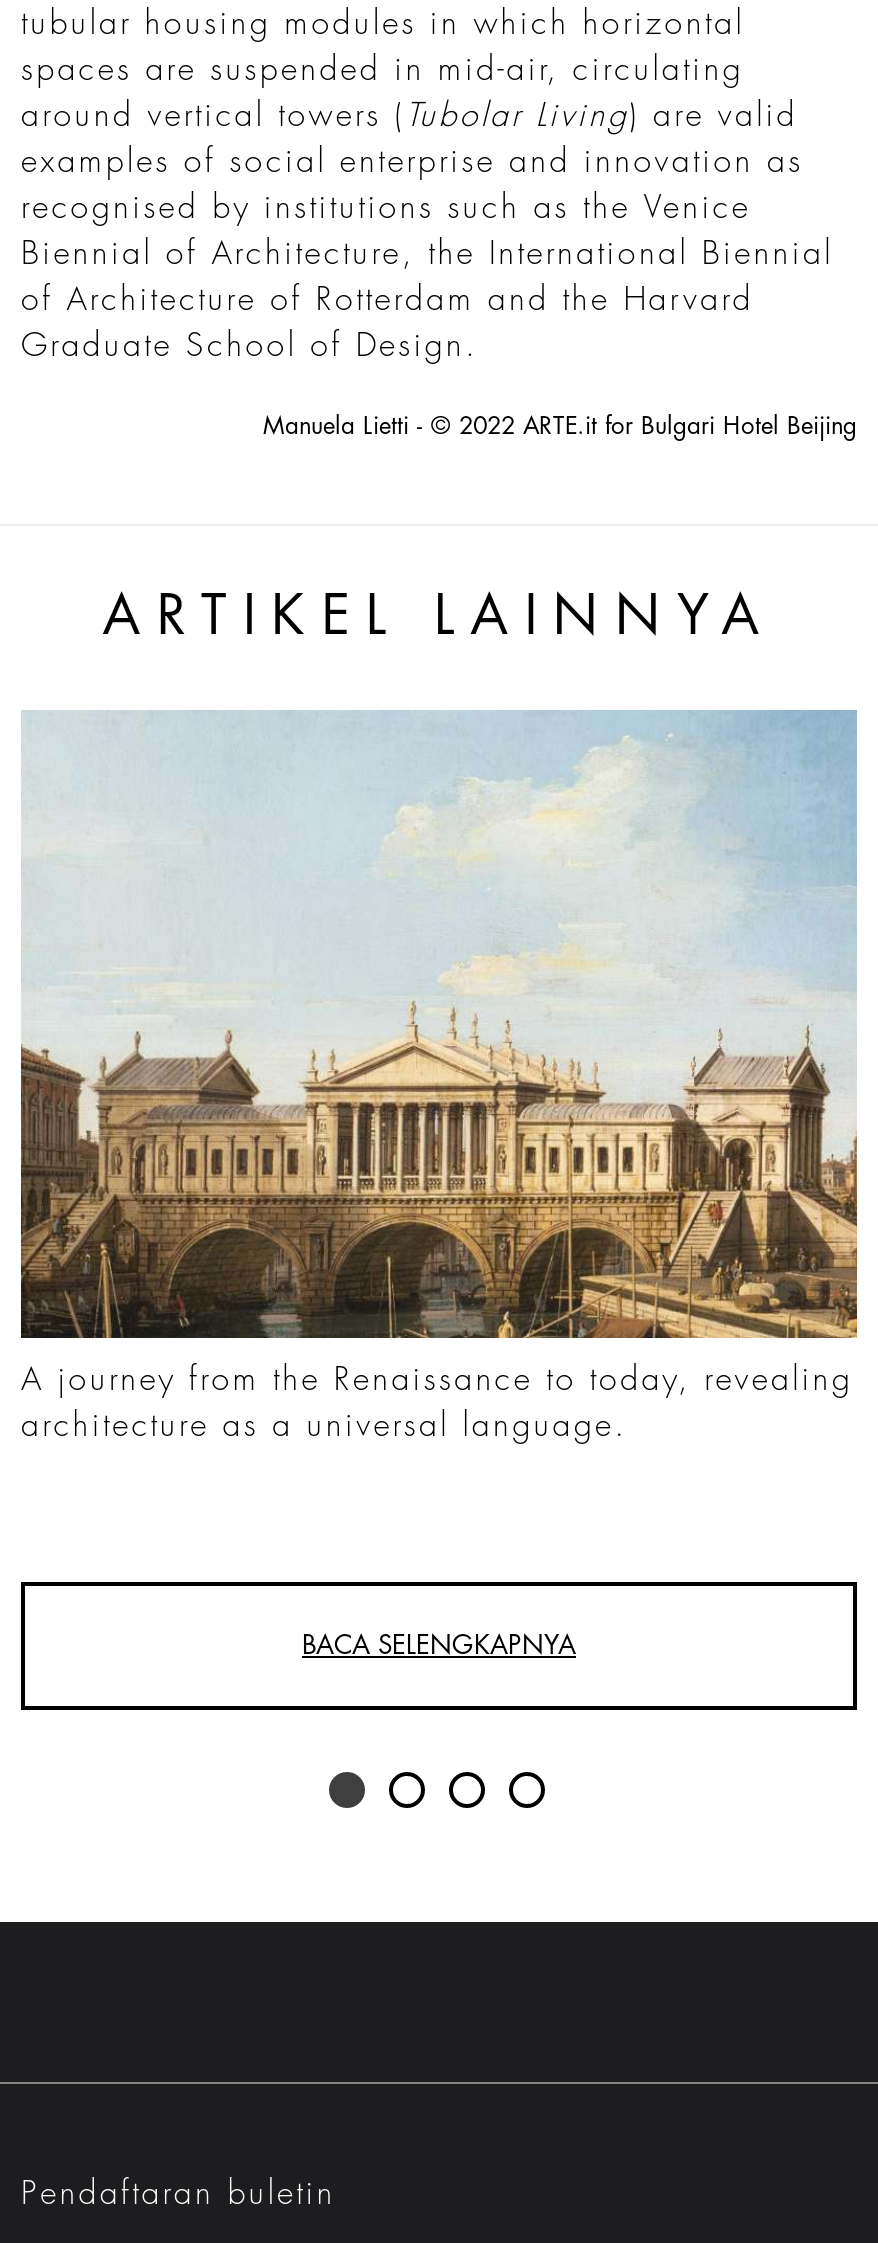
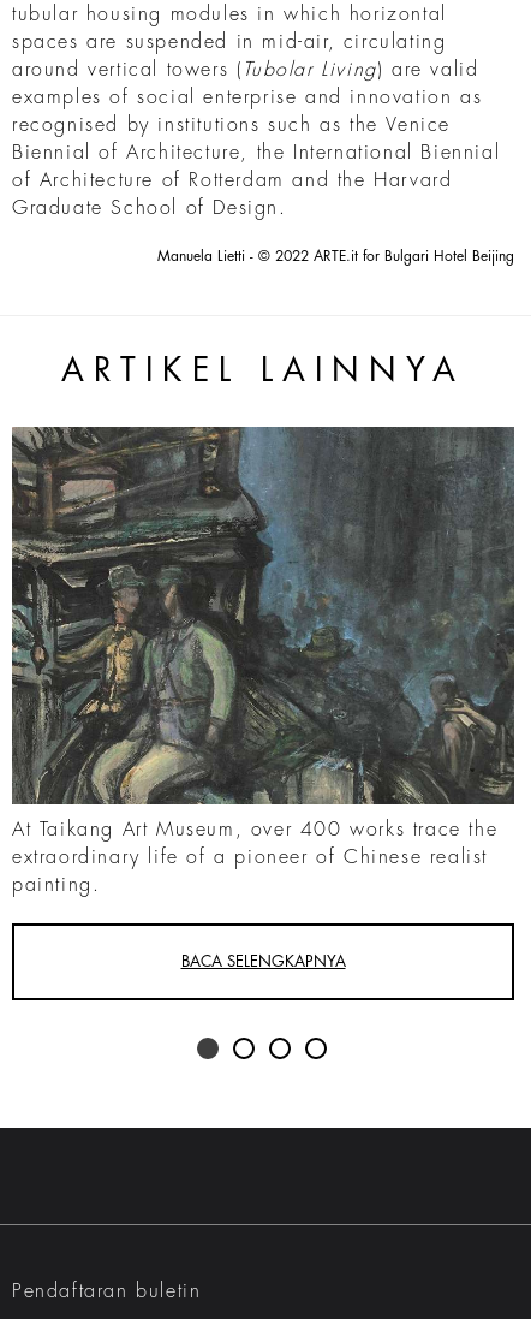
- [image]
- A journey from the Renaissance to today, revealing
- architecture as a universal language.
+ [image]
+ At Taikang Art Museum, over 400 works trace the
+ extraordinary life of a pioneer of Chinese realist
+ painting.
